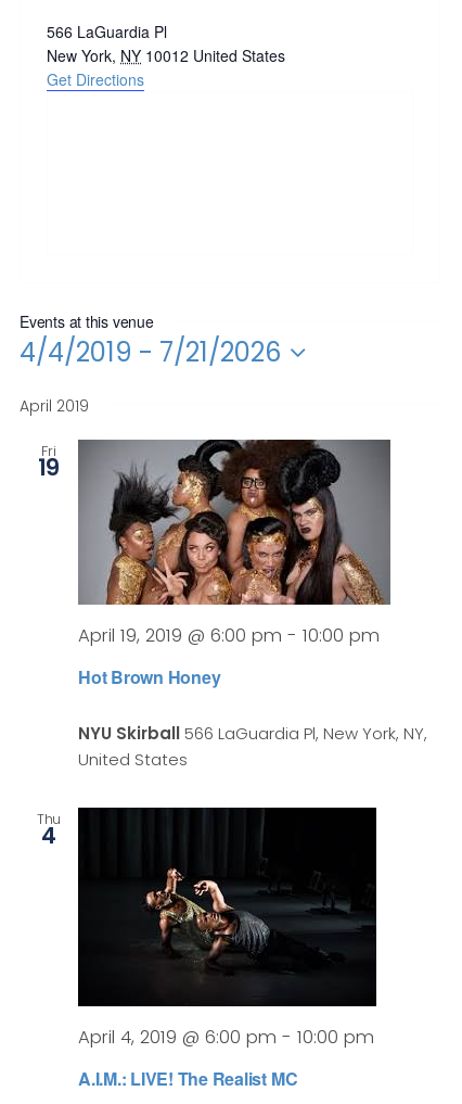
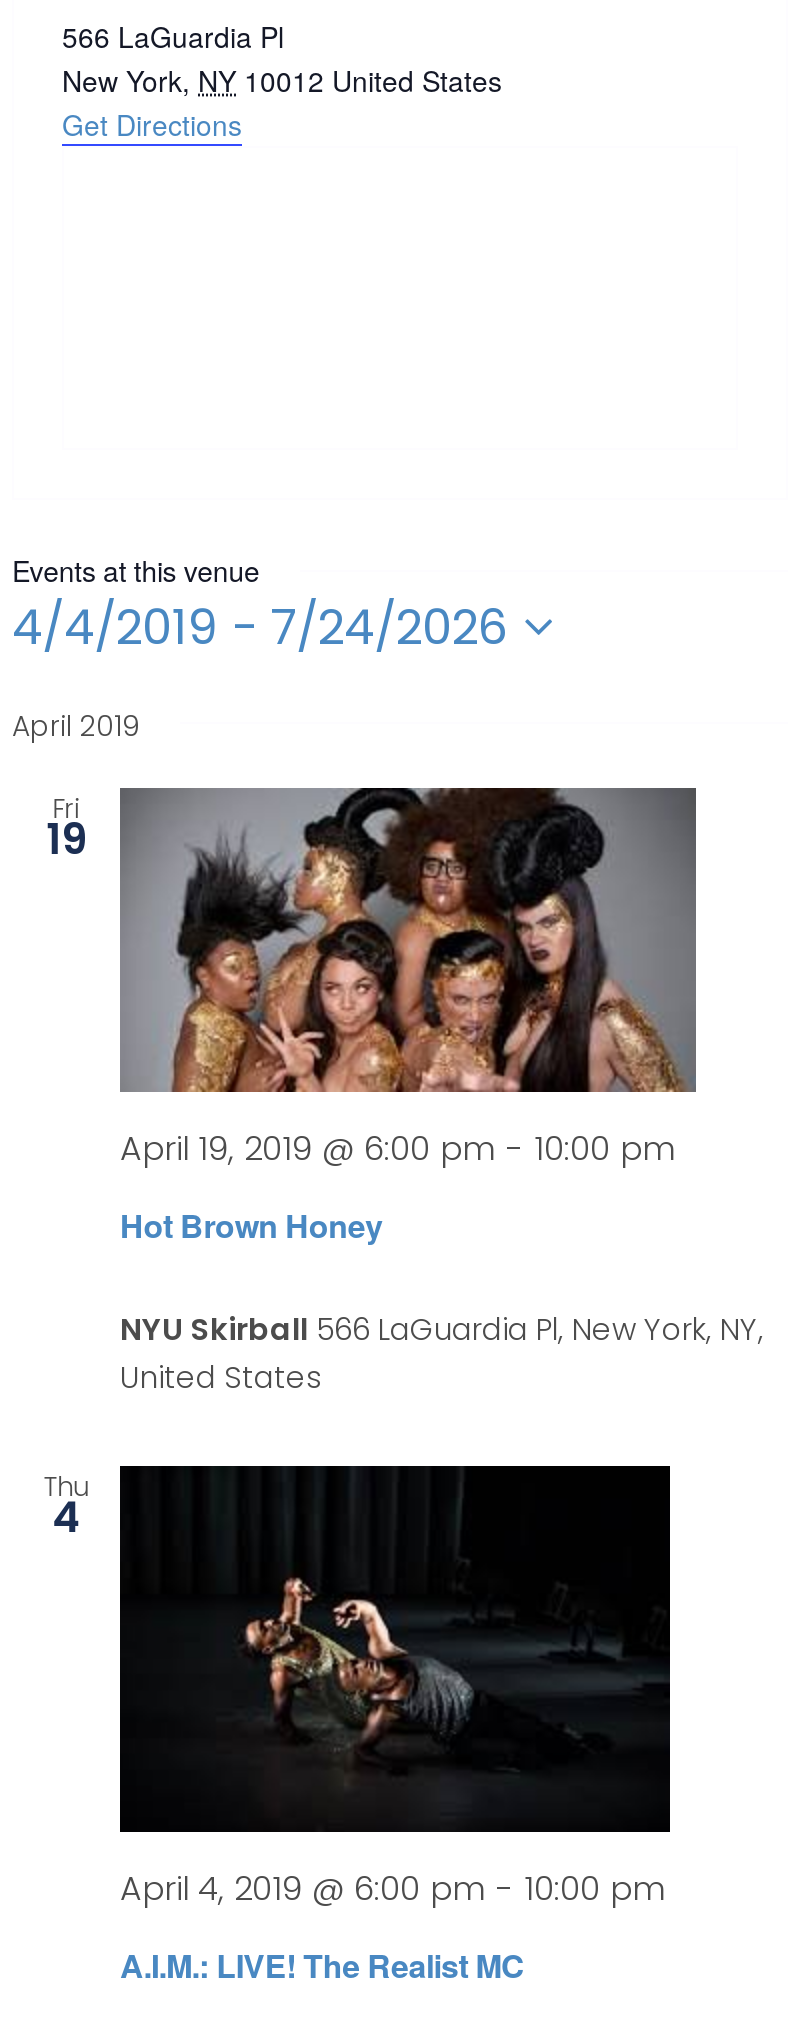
- 4/4/2019 - 7/21/2026
+ 4/4/2019 - 7/24/2026
